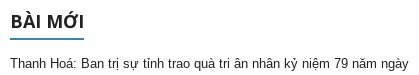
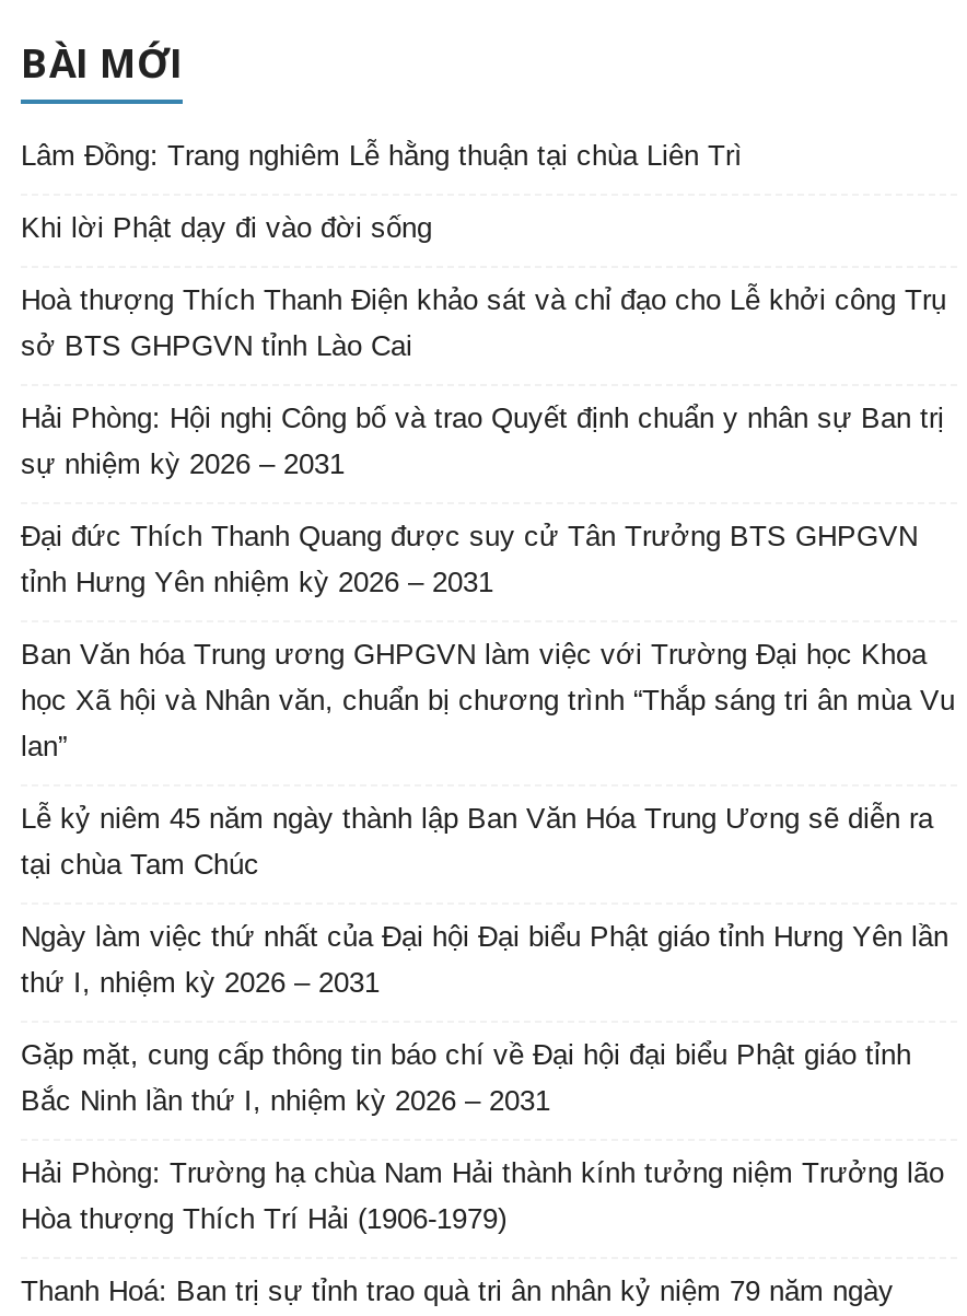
+ Lâm Đồng: Trang nghiêm Lễ hằng thuận tại chùa Liên Trì
+ Khi lời Phật dạy đi vào đời sống
+ Hoà thượng Thích Thanh Điện khảo sát và chỉ đạo cho Lễ khởi công Trụ
+ sở BTS GHPGVN tỉnh Lào Cai
+ Hải Phòng: Hội nghị Công bố và trao Quyết định chuẩn y nhân sự Ban trị
+ sự nhiệm kỳ 2026 – 2031
+ Đại đức Thích Thanh Quang được suy cử Tân Trưởng BTS GHPGVN
+ tỉnh Hưng Yên nhiệm kỳ 2026 – 2031
+ Ban Văn hóa Trung ương GHPGVN làm việc với Trường Đại học Khoa
+ học Xã hội và Nhân văn, chuẩn bị chương trình “Thắp sáng tri ân mùa Vu
+ lan”
+ Lễ kỷ niêm 45 năm ngày thành lập Ban Văn Hóa Trung Ương sẽ diễn ra
+ tại chùa Tam Chúc
+ Ngày làm việc thứ nhất của Đại hội Đại biểu Phật giáo tỉnh Hưng Yên lần
+ thứ I, nhiệm kỳ 2026 – 2031
+ Gặp mặt, cung cấp thông tin báo chí về Đại hội đại biểu Phật giáo tỉnh
+ Bắc Ninh lần thứ I, nhiệm kỳ 2026 – 2031
+ Hải Phòng: Trường hạ chùa Nam Hải thành kính tưởng niệm Trưởng lão
+ Hòa thượng Thích Trí Hải (1906-1979)
